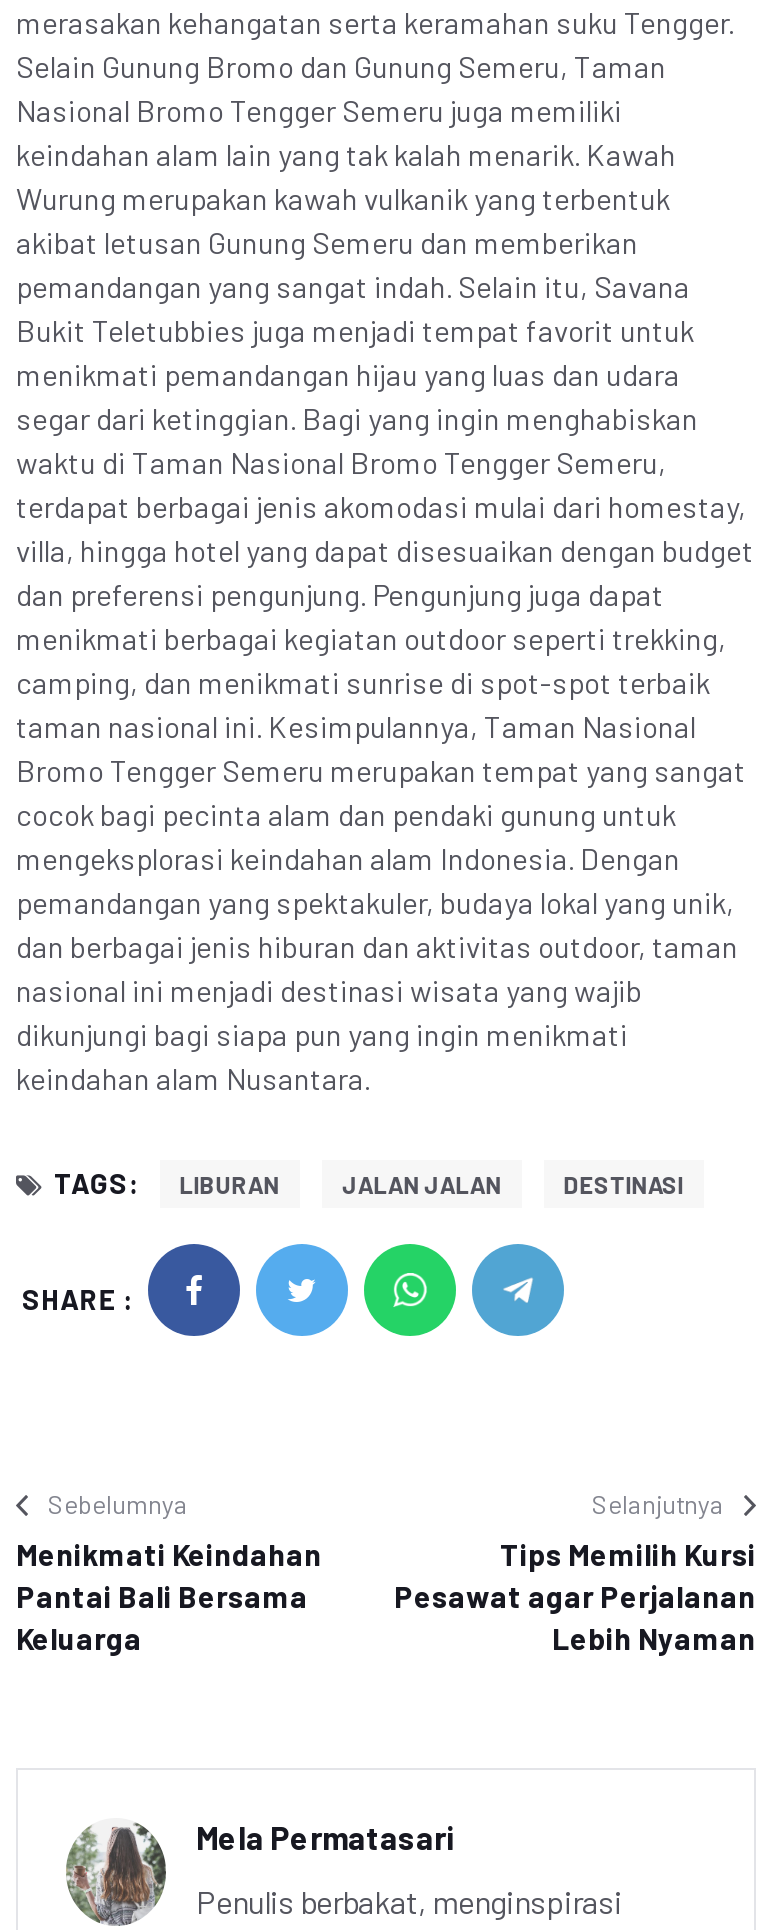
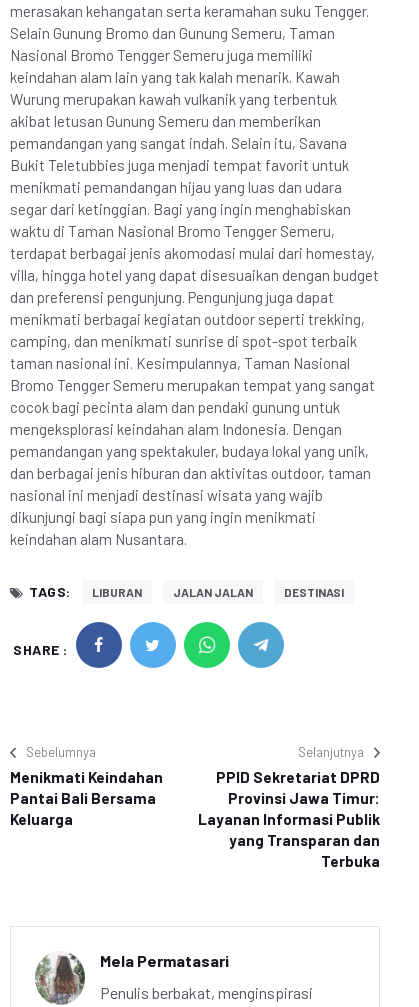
- Tips Memilih Kursi
- Pesawat agar Perjalanan
- Lebih Nyaman
+ PPID Sekretariat DPRD
+ Provinsi Jawa Timur:
+ Layanan Informasi Publik
+ yang Transparan dan
+ Terbuka
